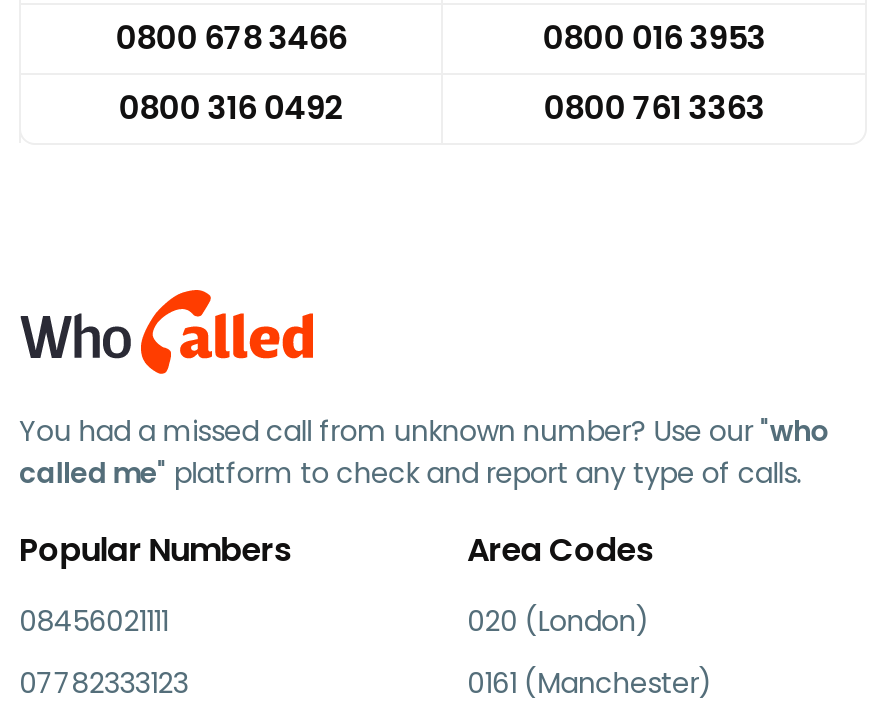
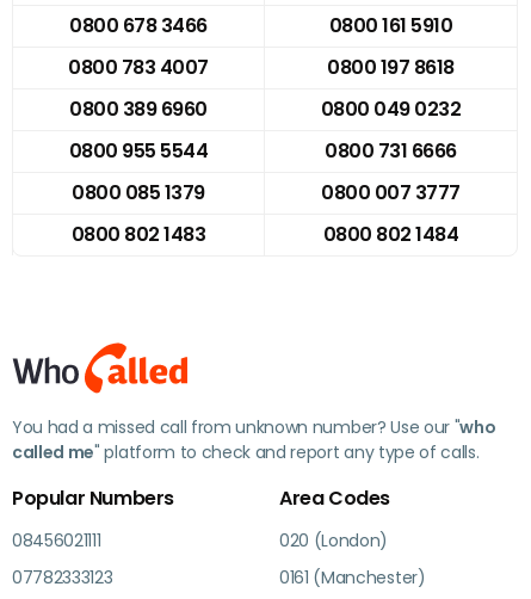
- 0800 016 3953
- 0800 316 0492
- 0800 761 3363
+ 0800 161 5910
+ 0800 783 4007
+ 0800 197 8618
+ 0800 389 6960
+ 0800 049 0232
+ 0800 955 5544
+ 0800 731 6666
+ 0800 085 1379
+ 0800 007 3777
+ 0800 802 1483
+ 0800 802 1484
